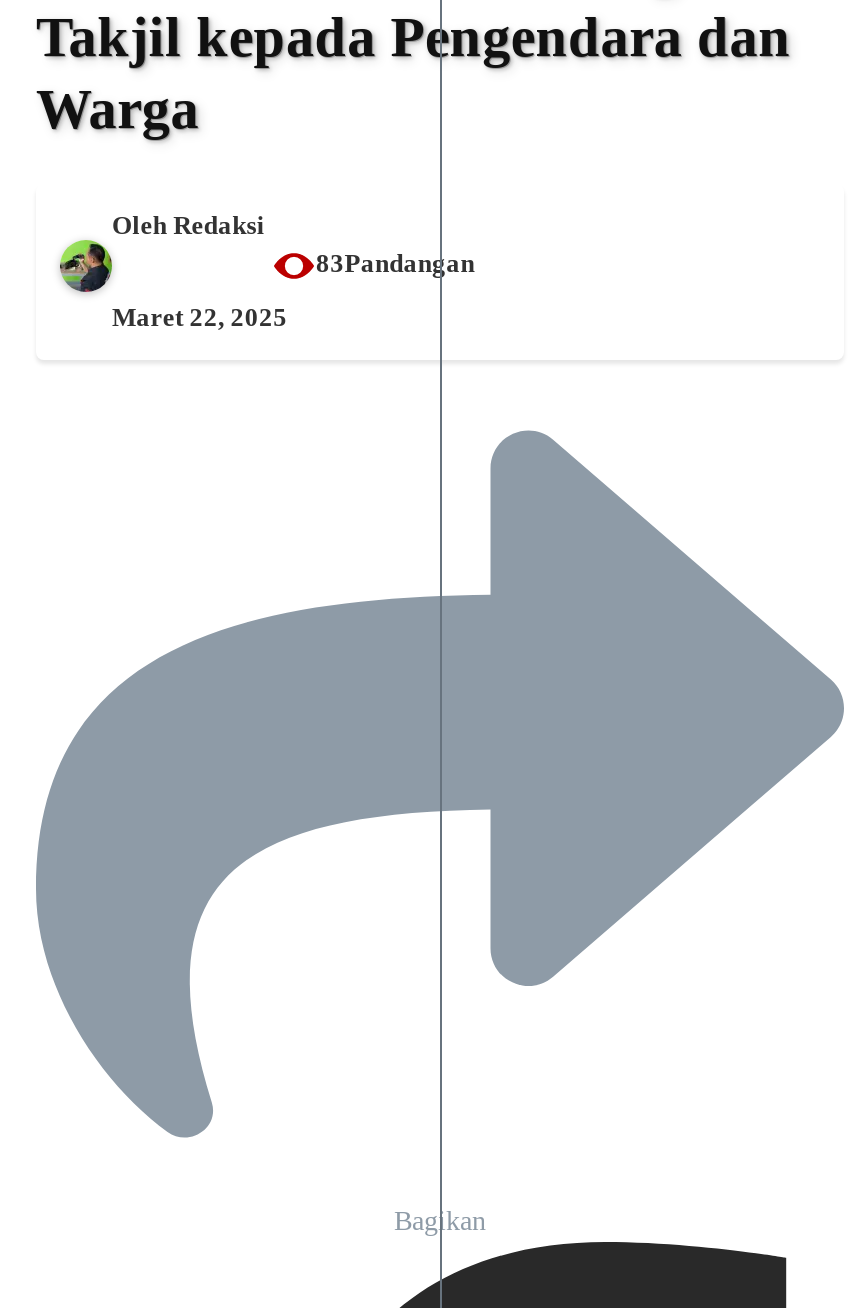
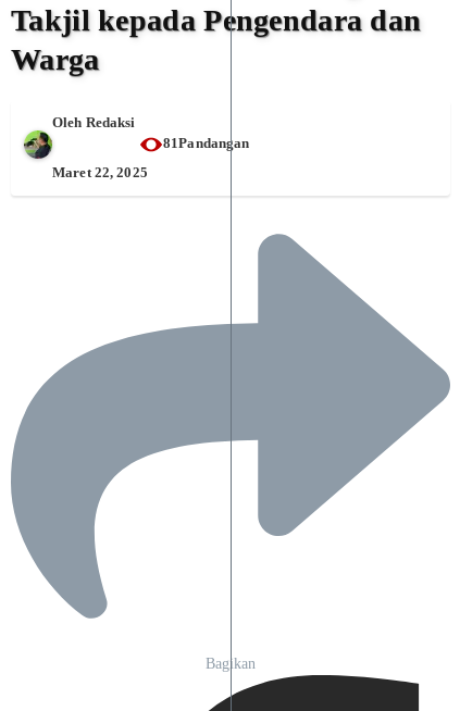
- 83Pandangan
+ 81Pandangan
